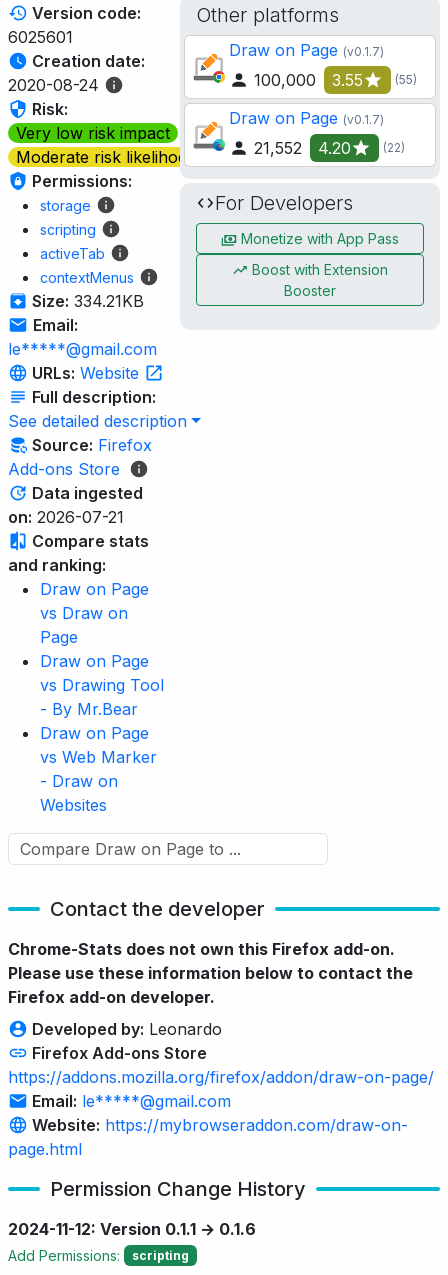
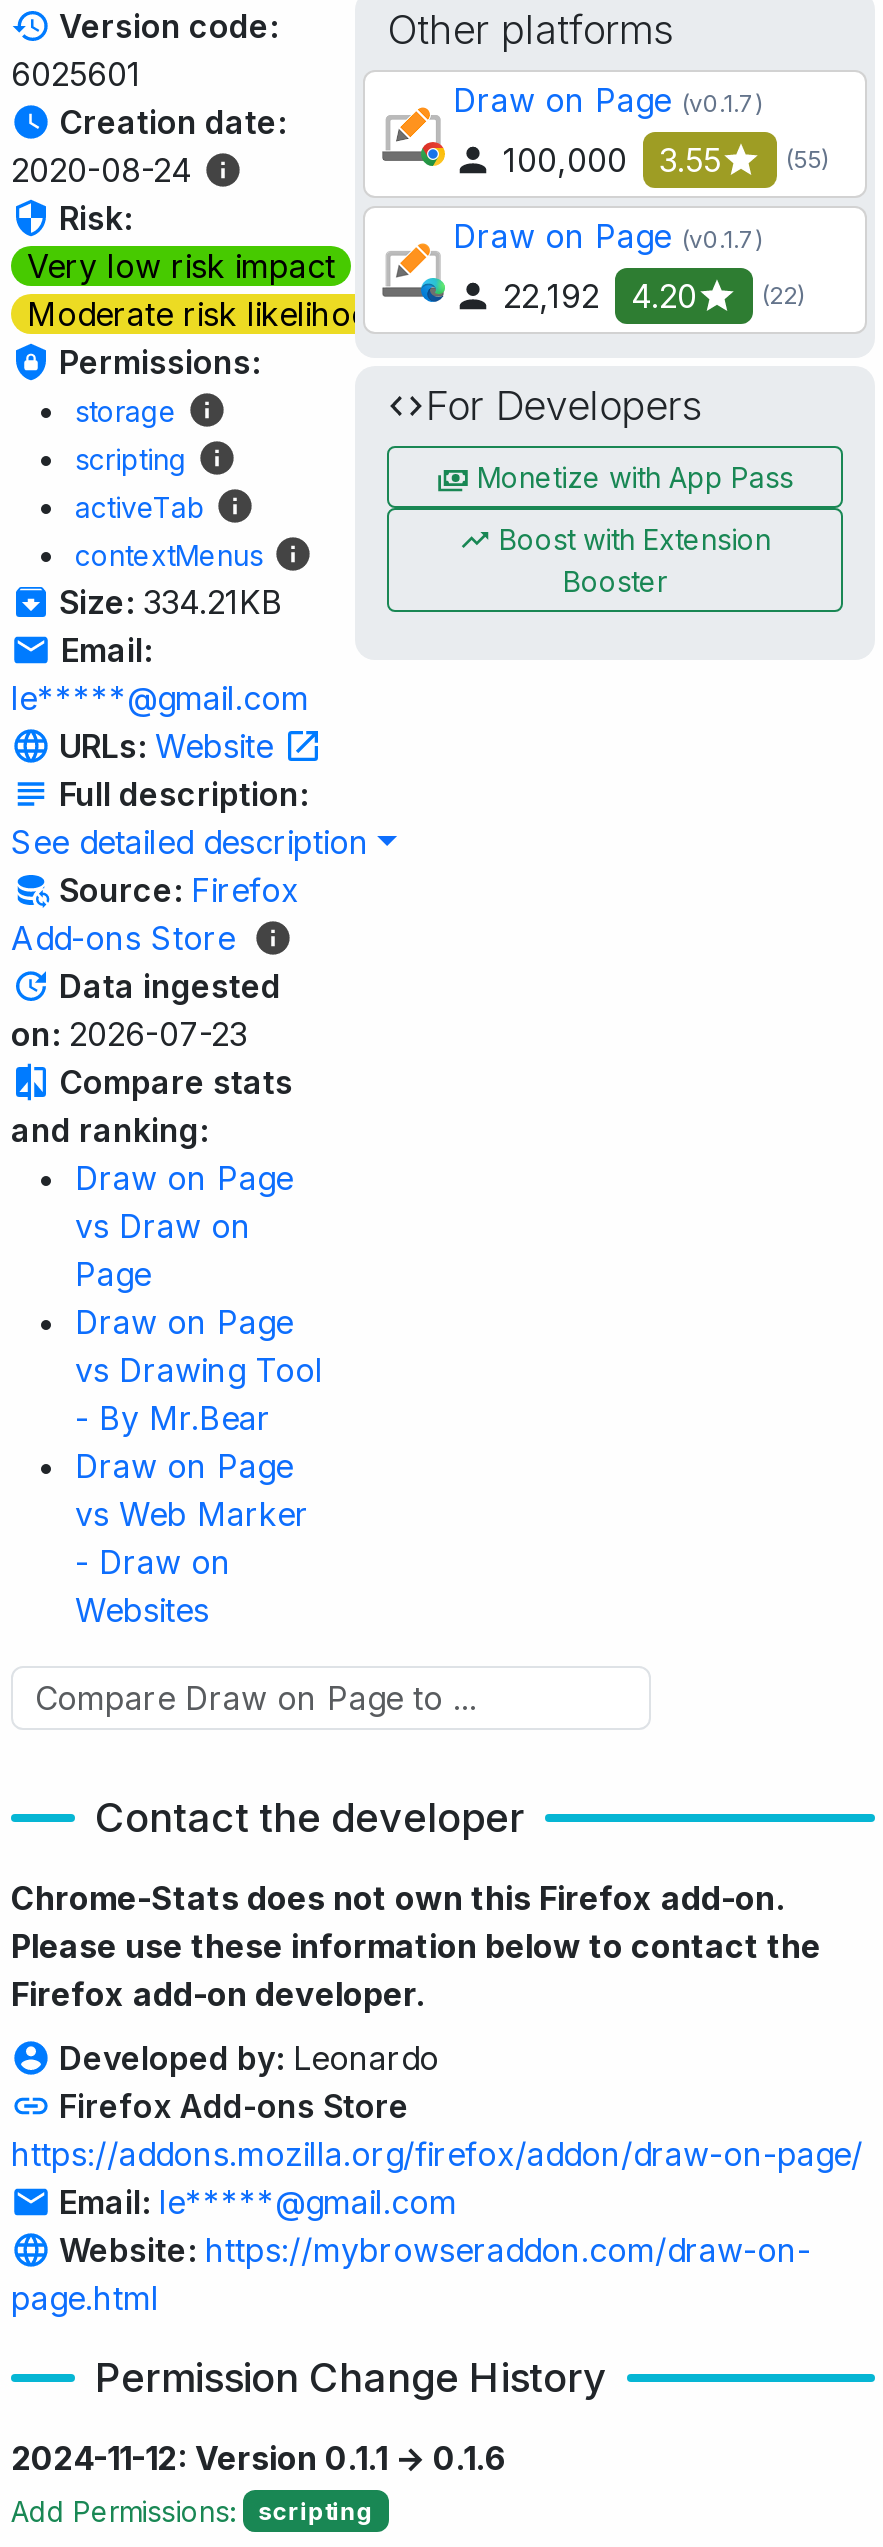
- 21,552 4.20
+ 22,192 4.20

- on: 2026-07-21
+ on: 2026-07-23
